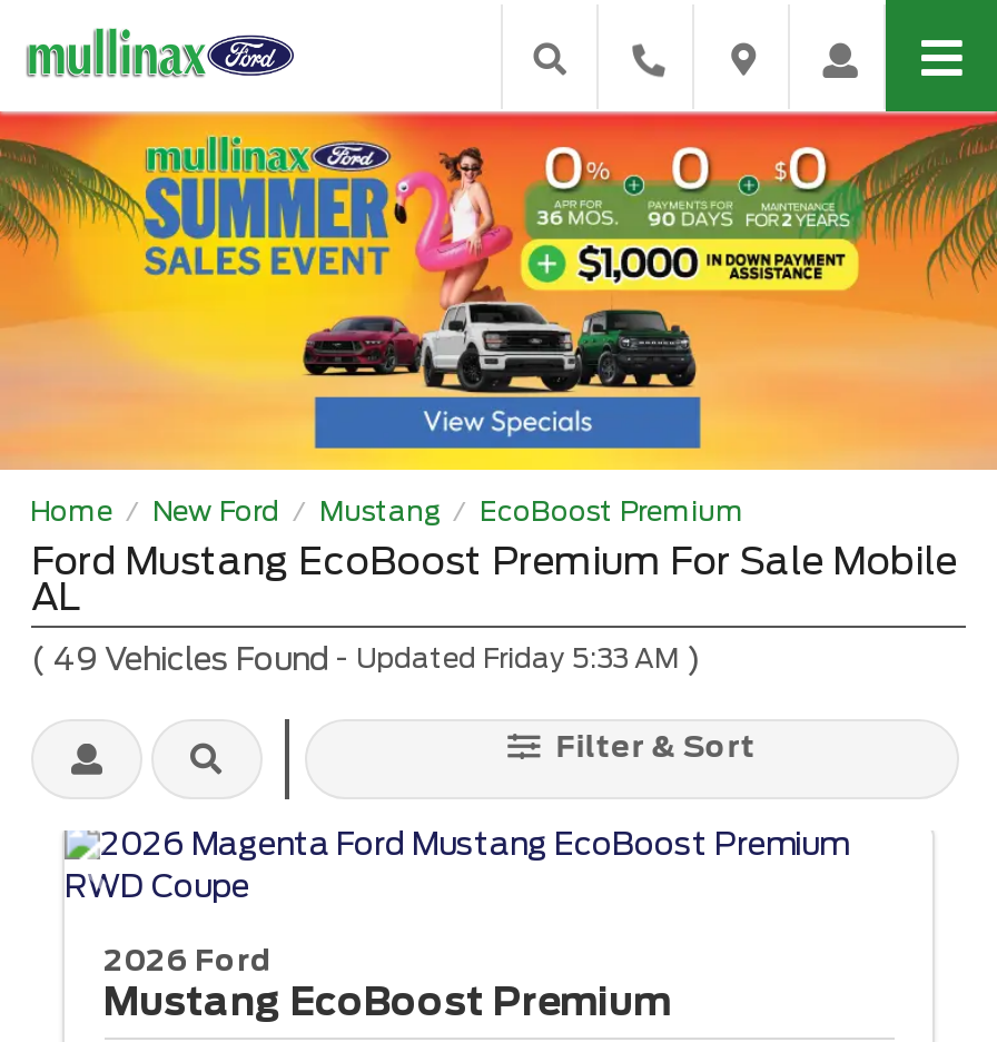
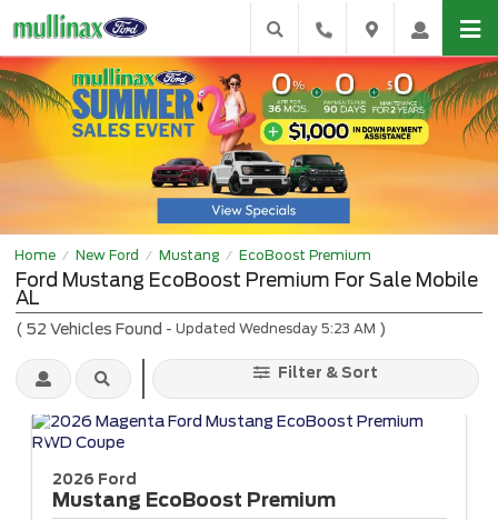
- (49 Vehicles Found - Updated Friday 5:33 AM)
+ (52 Vehicles Found - Updated Wednesday 5:23 AM)
